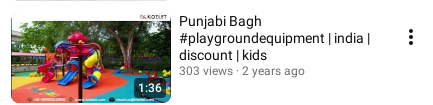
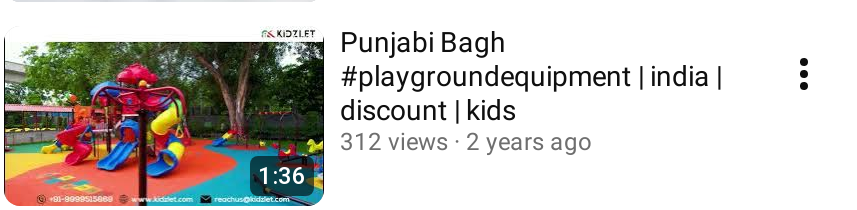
- 303 views 2 years ago
+ 312 views 2 years ago
